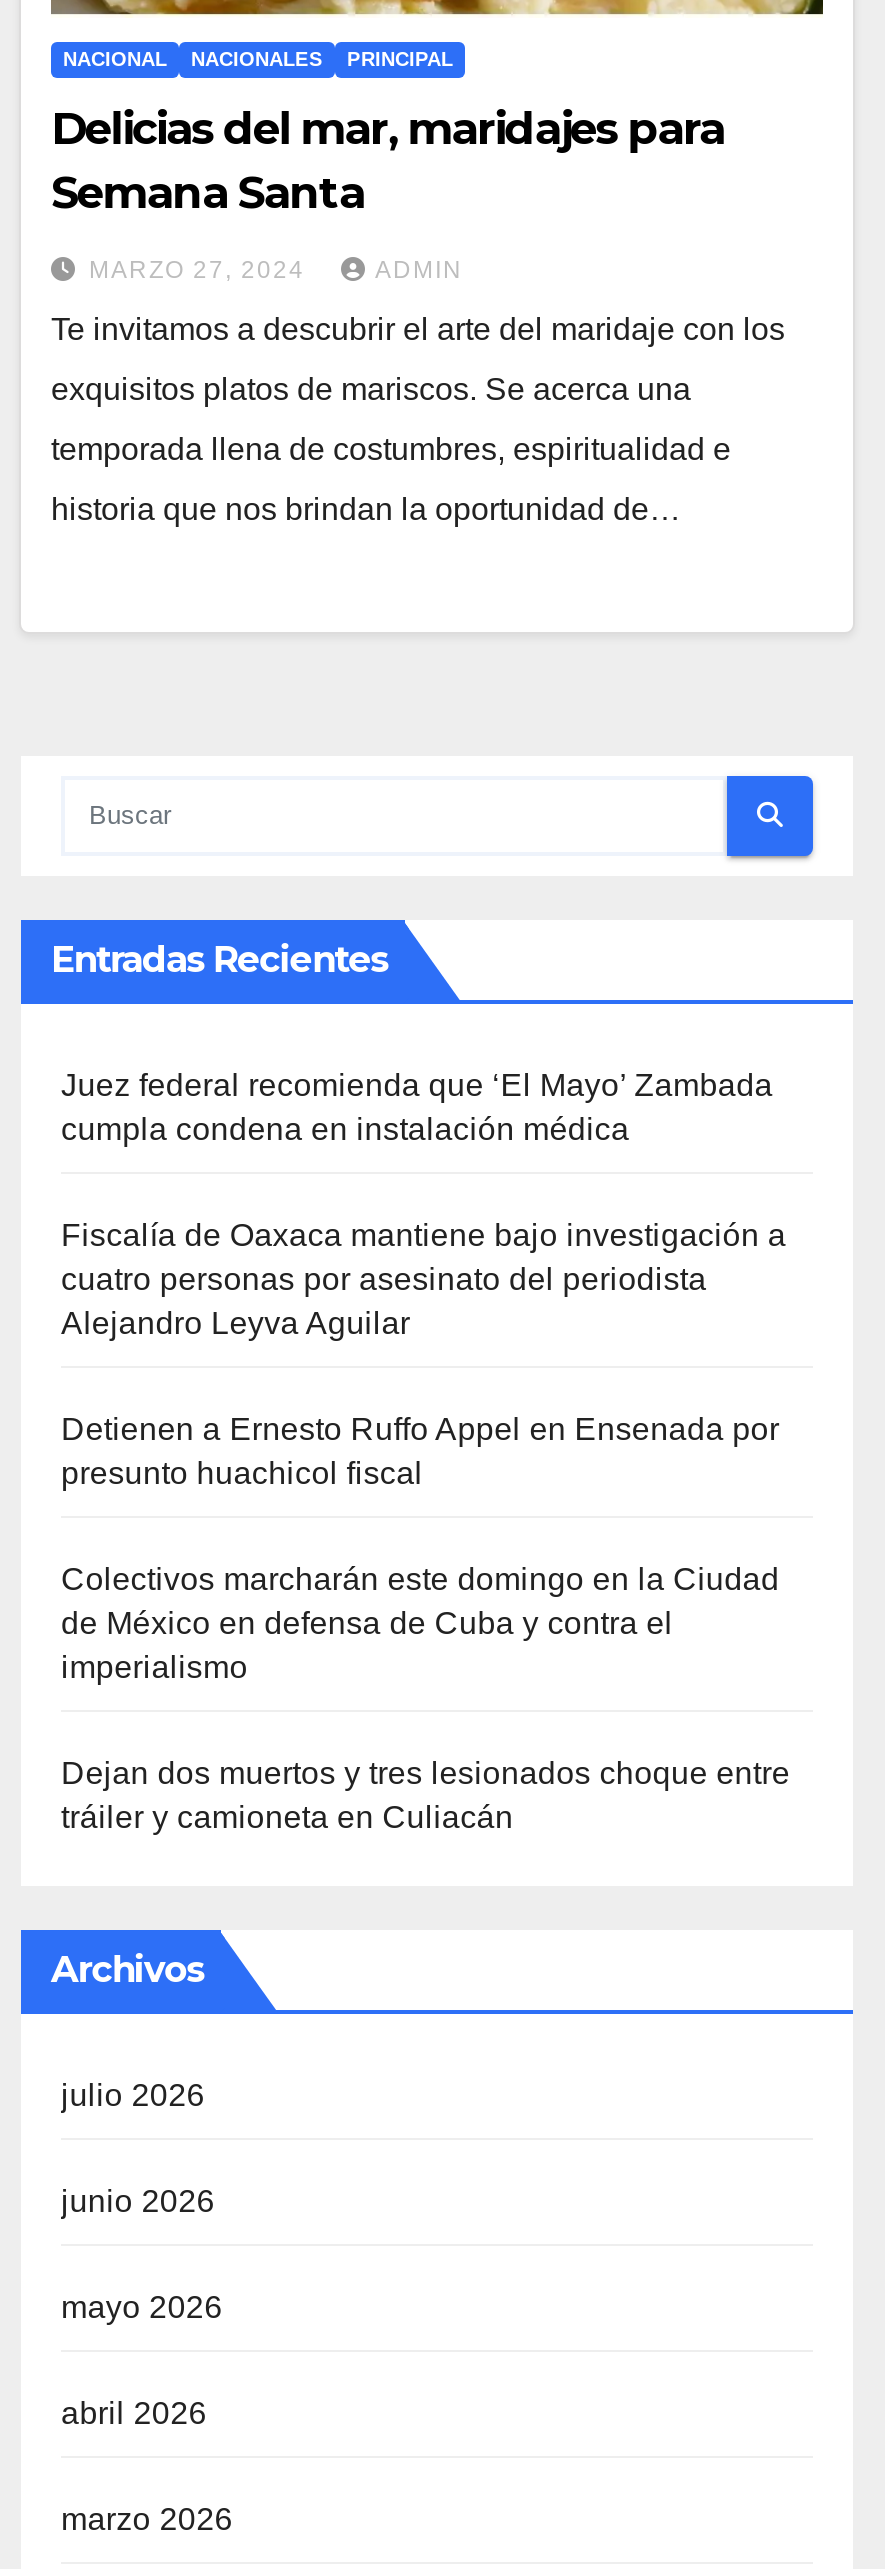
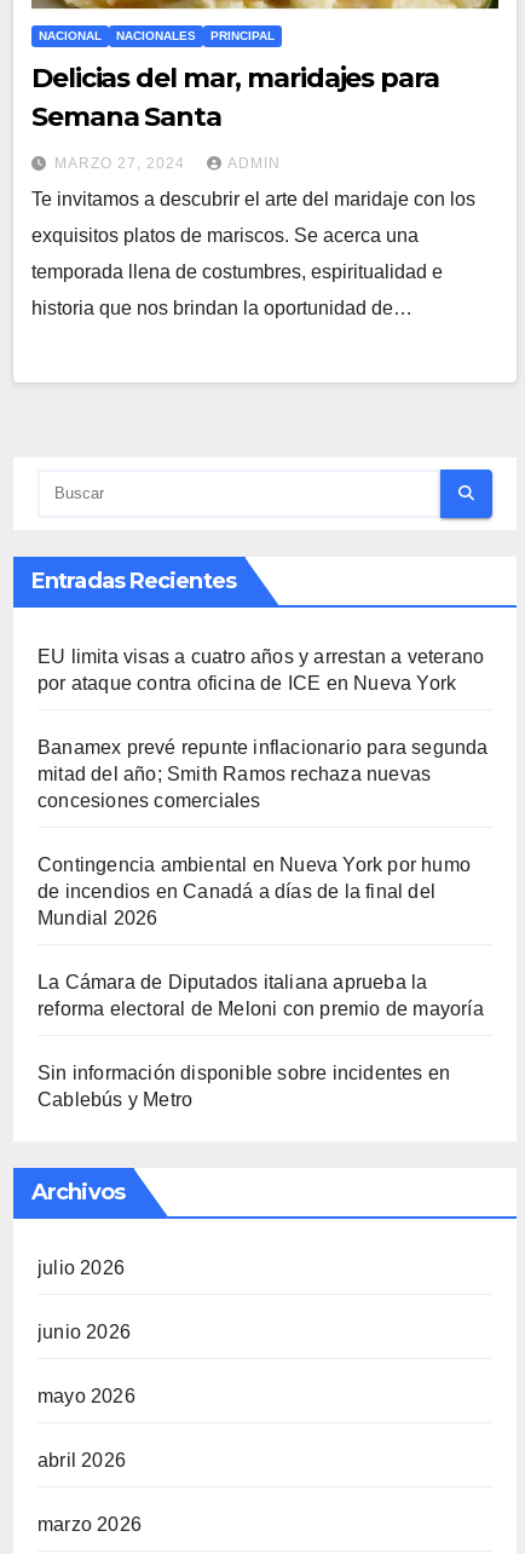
- Juez federal recomienda que ‘El Mayo’ Zambada
- cumpla condena en instalación médica
+ EU limita visas a cuatro años y arrestan a veterano
+ por ataque contra oficina de ICE en Nueva York

- Fiscalía de Oaxaca mantiene bajo investigación a
- cuatro personas por asesinato del periodista
- Alejandro Leyva Aguilar
+ Banamex prevé repunte inflacionario para segunda
+ mitad del año; Smith Ramos rechaza nuevas
+ concesiones comerciales

- Detienen a Ernesto Ruffo Appel en Ensenada por
- presunto huachicol fiscal
+ Contingencia ambiental en Nueva York por humo
+ de incendios en Canadá a días de la final del
+ Mundial 2026

- Colectivos marcharán este domingo en la Ciudad
- de México en defensa de Cuba y contra el
- imperialismo
+ La Cámara de Diputados italiana aprueba la
+ reforma electoral de Meloni con premio de mayoría

- Dejan dos muertos y tres lesionados choque entre
- tráiler y camioneta en Culiacán
+ Sin información disponible sobre incidentes en
+ Cablebús y Metro
